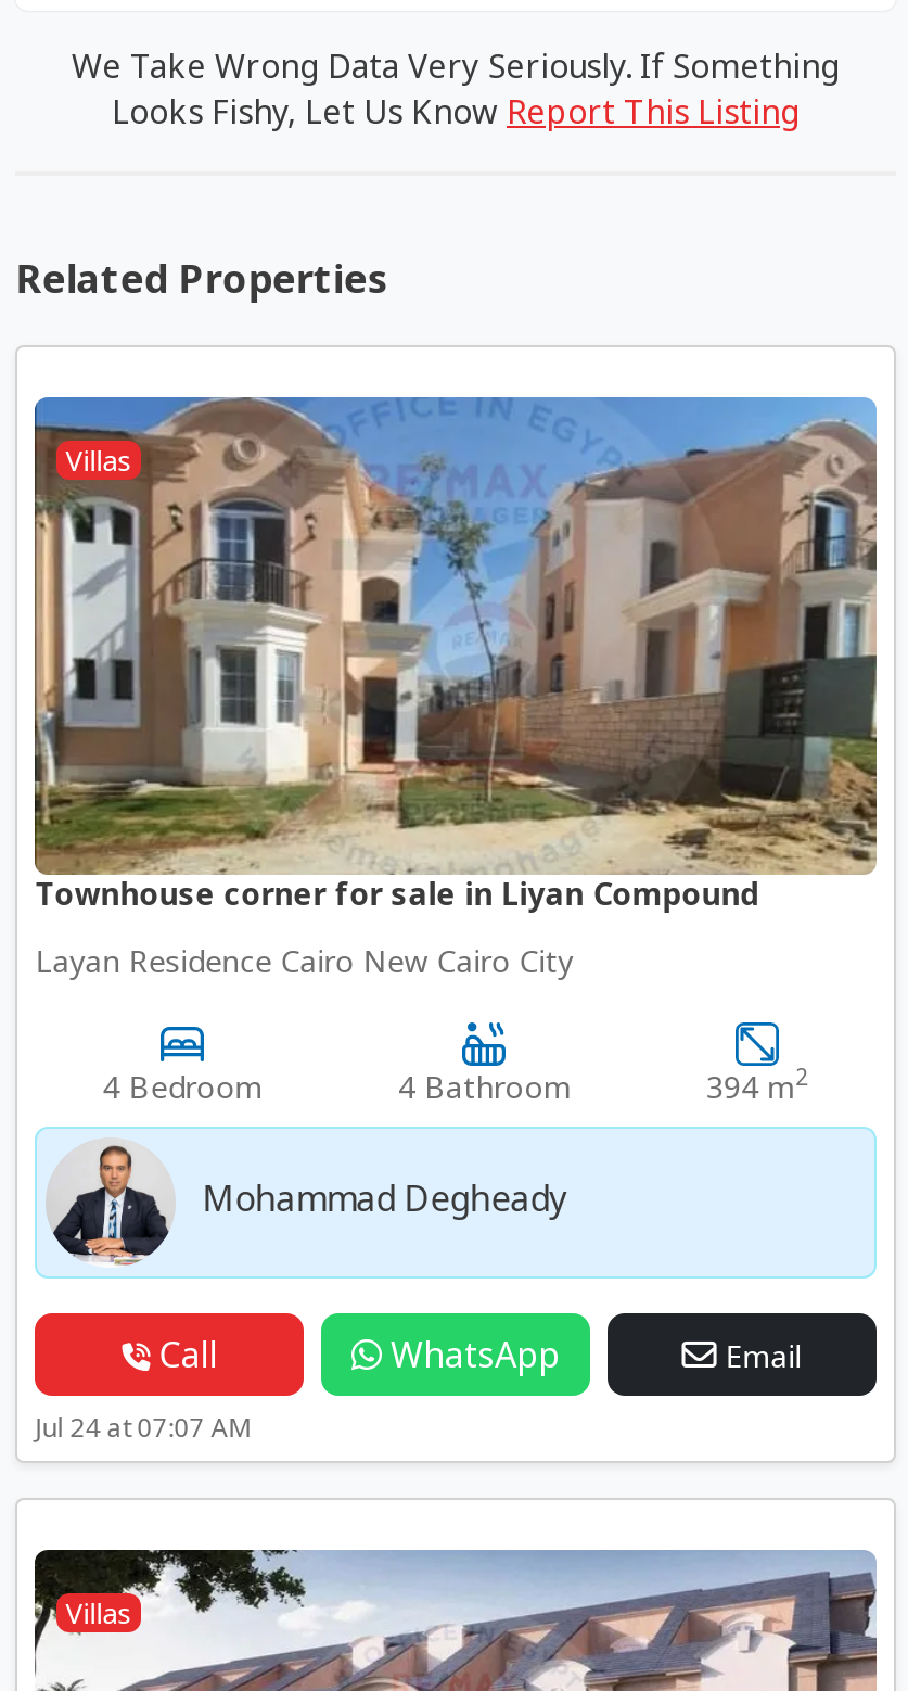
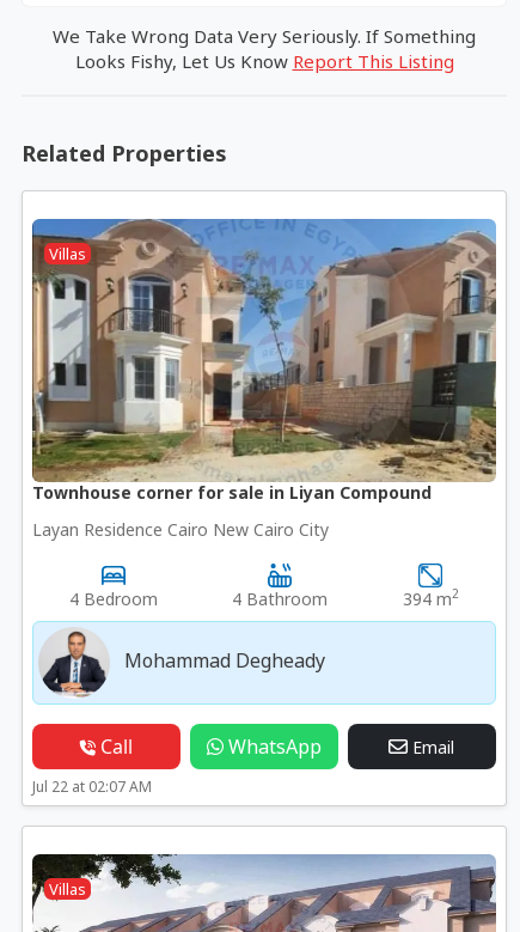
- Jul 24 at 07:07 AM
+ Jul 22 at 02:07 AM
